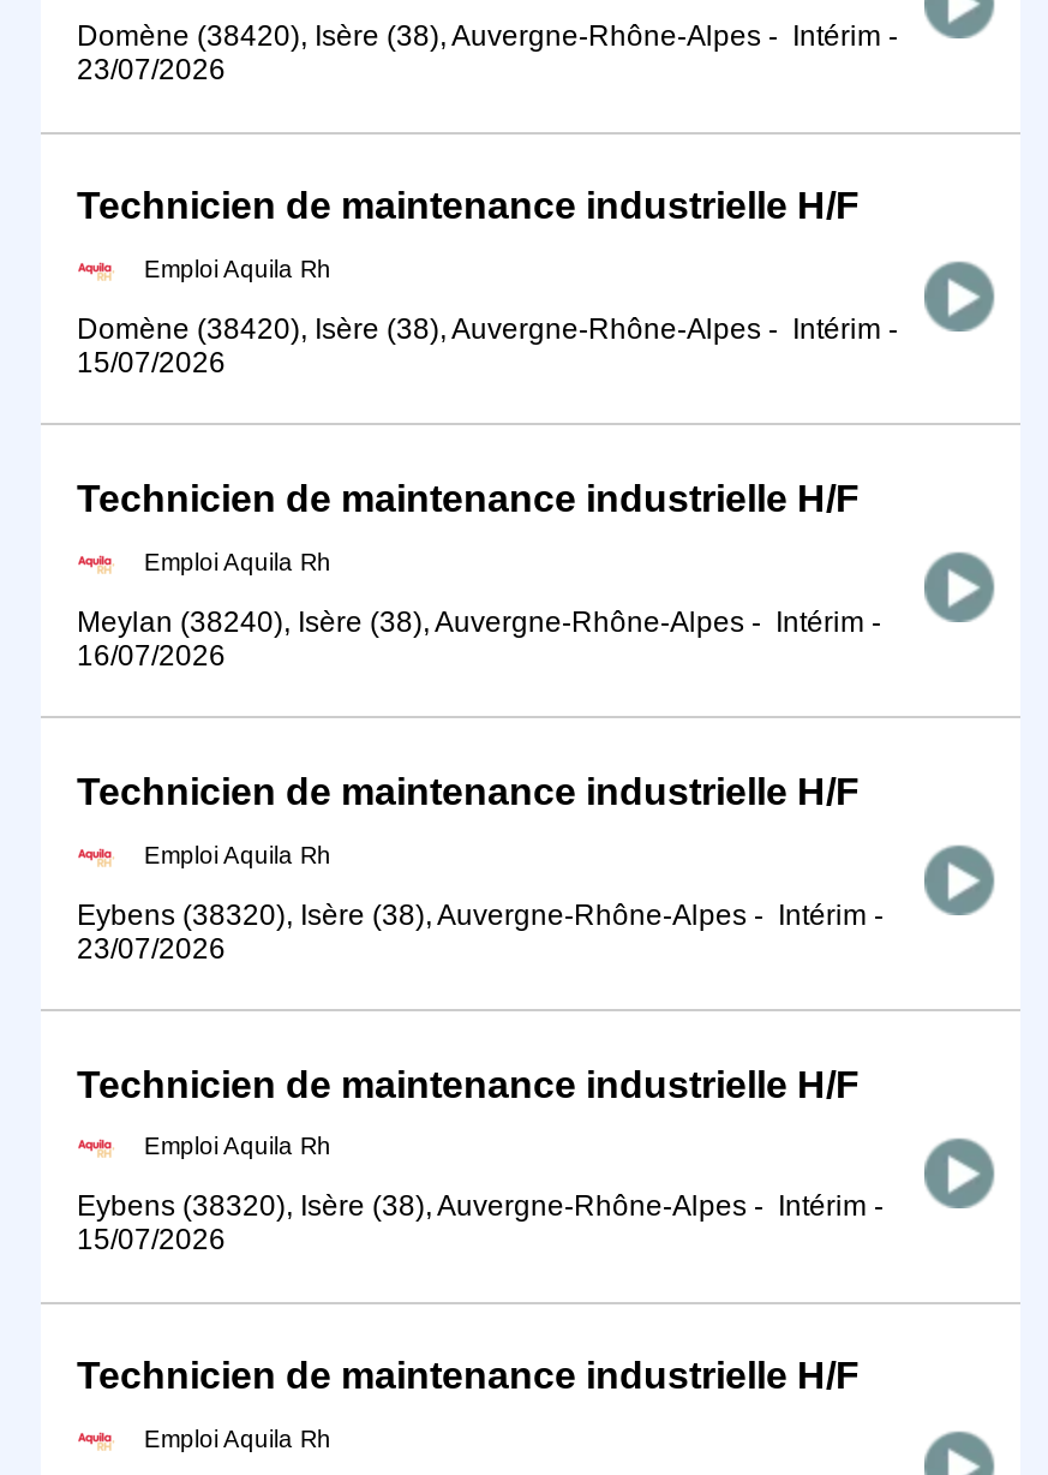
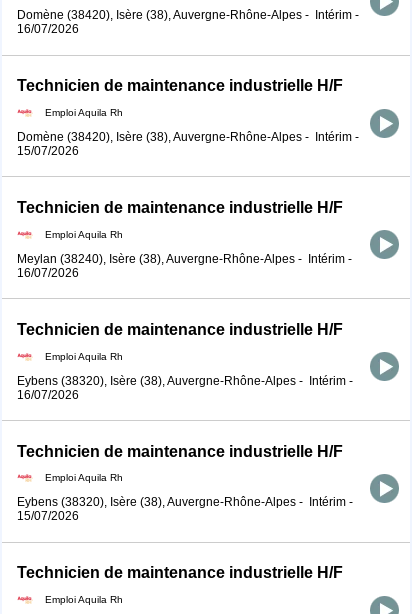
- 23/07/2026
+ 16/07/2026

- 23/07/2026
+ 16/07/2026
